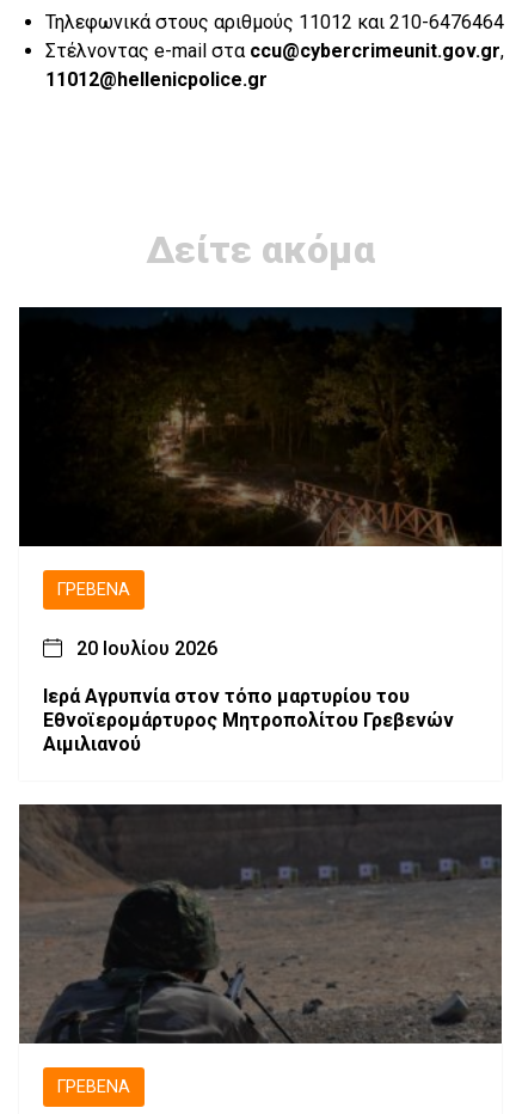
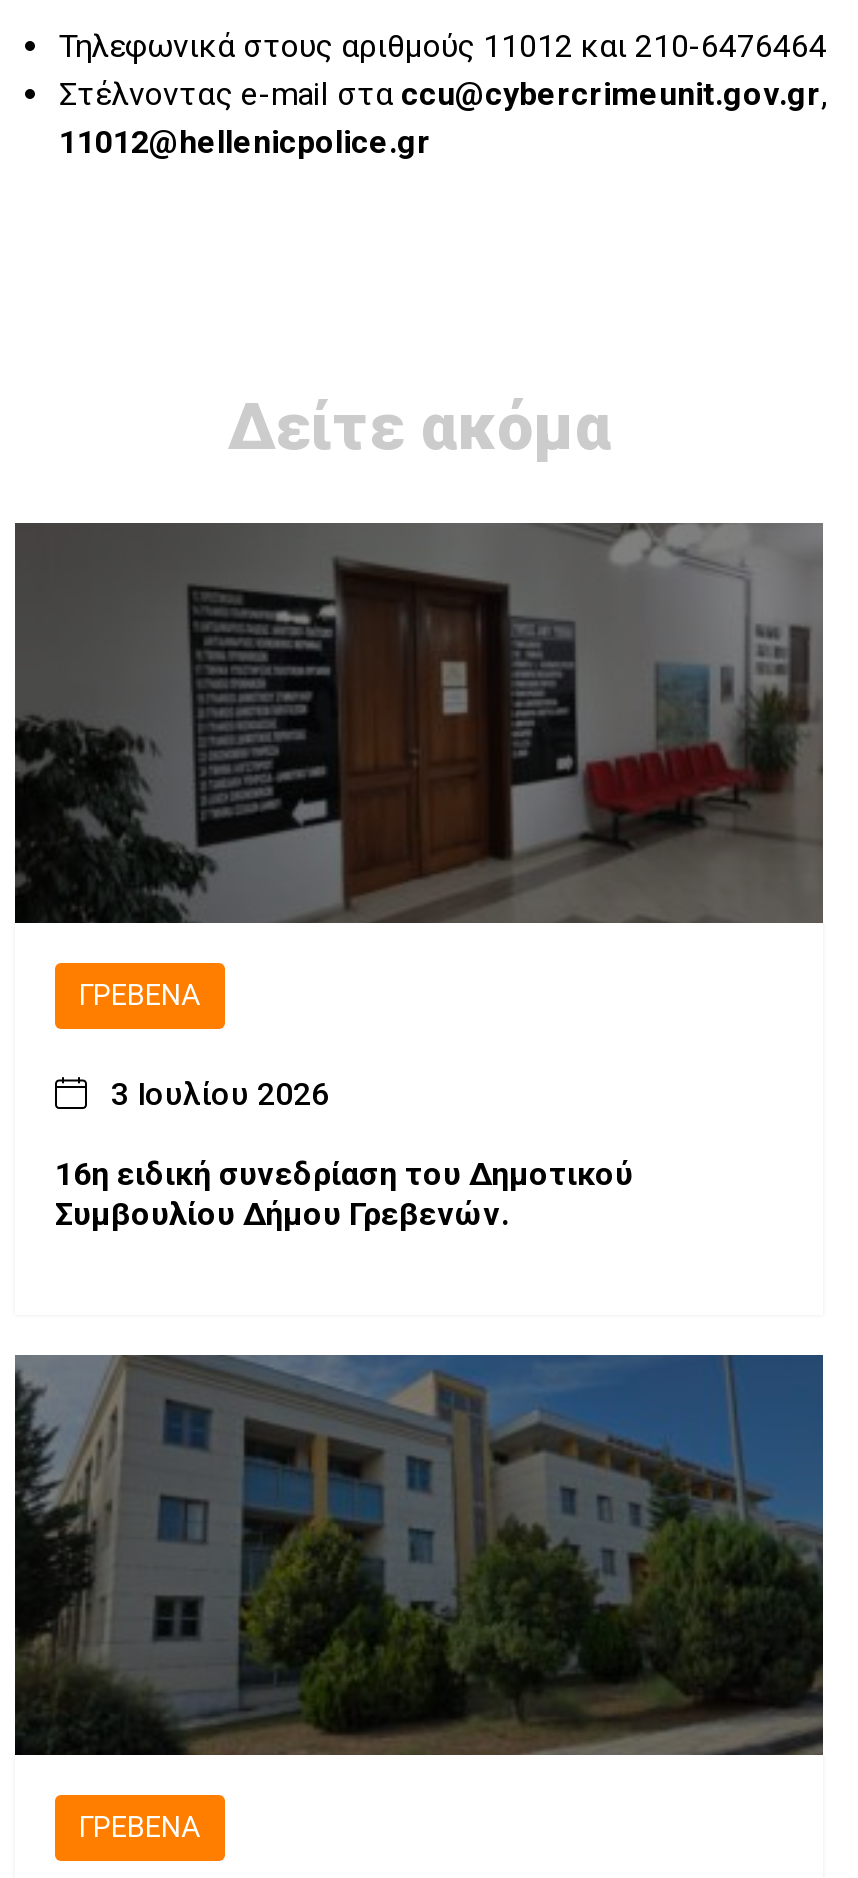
- [image]
+ [image]

- 20 Ιουλίου 2026
+ 3 Ιουλίου 2026

- Ιερά Αγρυπνία στον τόπο μαρτυρίου του
- Εθνοϊερομάρτυρος Μητροπολίτου Γρεβενών
- Αιμιλιανού
+ 16η ειδική συνεδρίαση του Δημοτικού
+ Συμβουλίου Δήμου Γρεβενών.

- [image]
+ [image]
